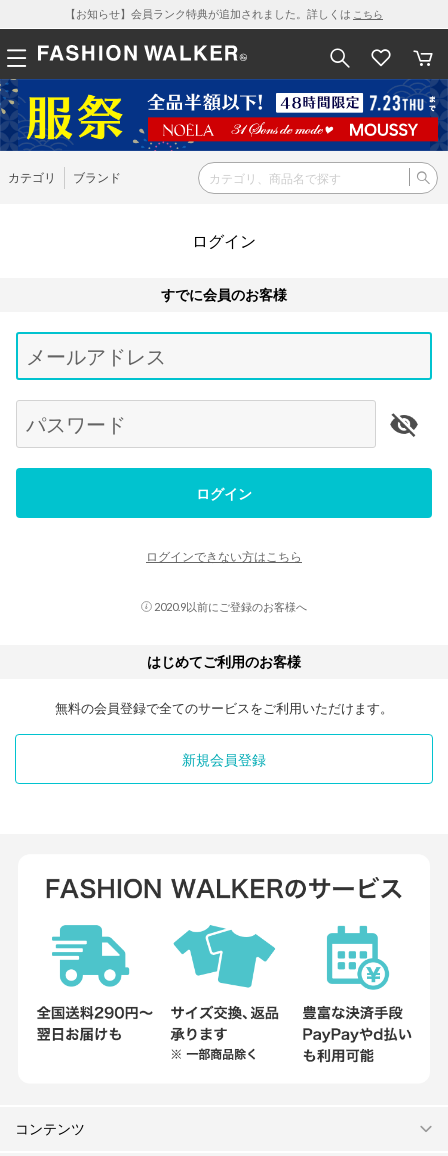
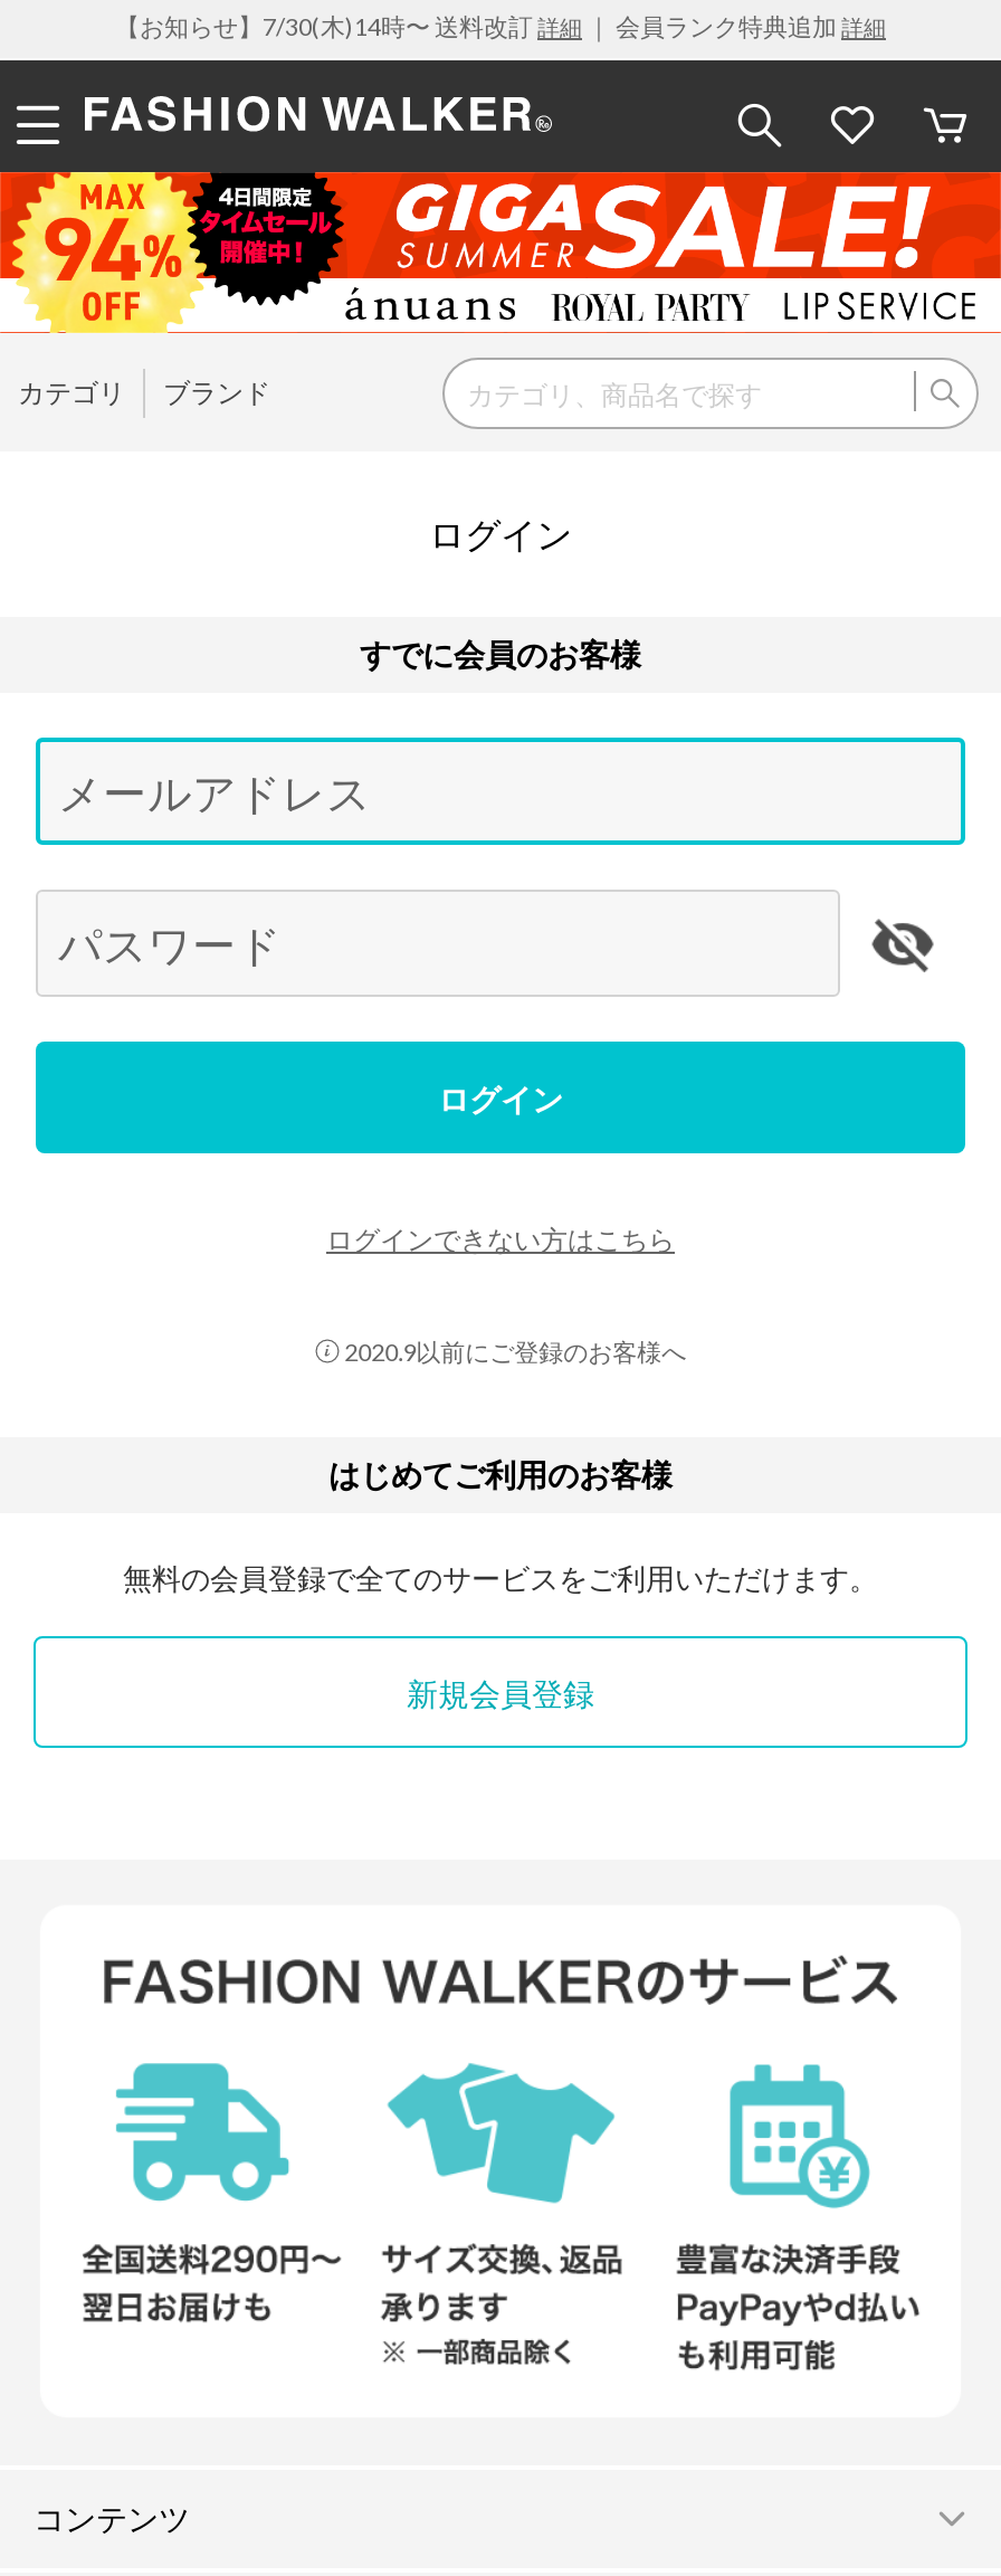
- 【お知らせ】会員ランク特典が追加されました。詳しくはこちら
+ 【お知らせ】7/30(木)14時〜 送料改訂詳細｜ 会員ランク特典追加詳細

- [image]
+ [image]
